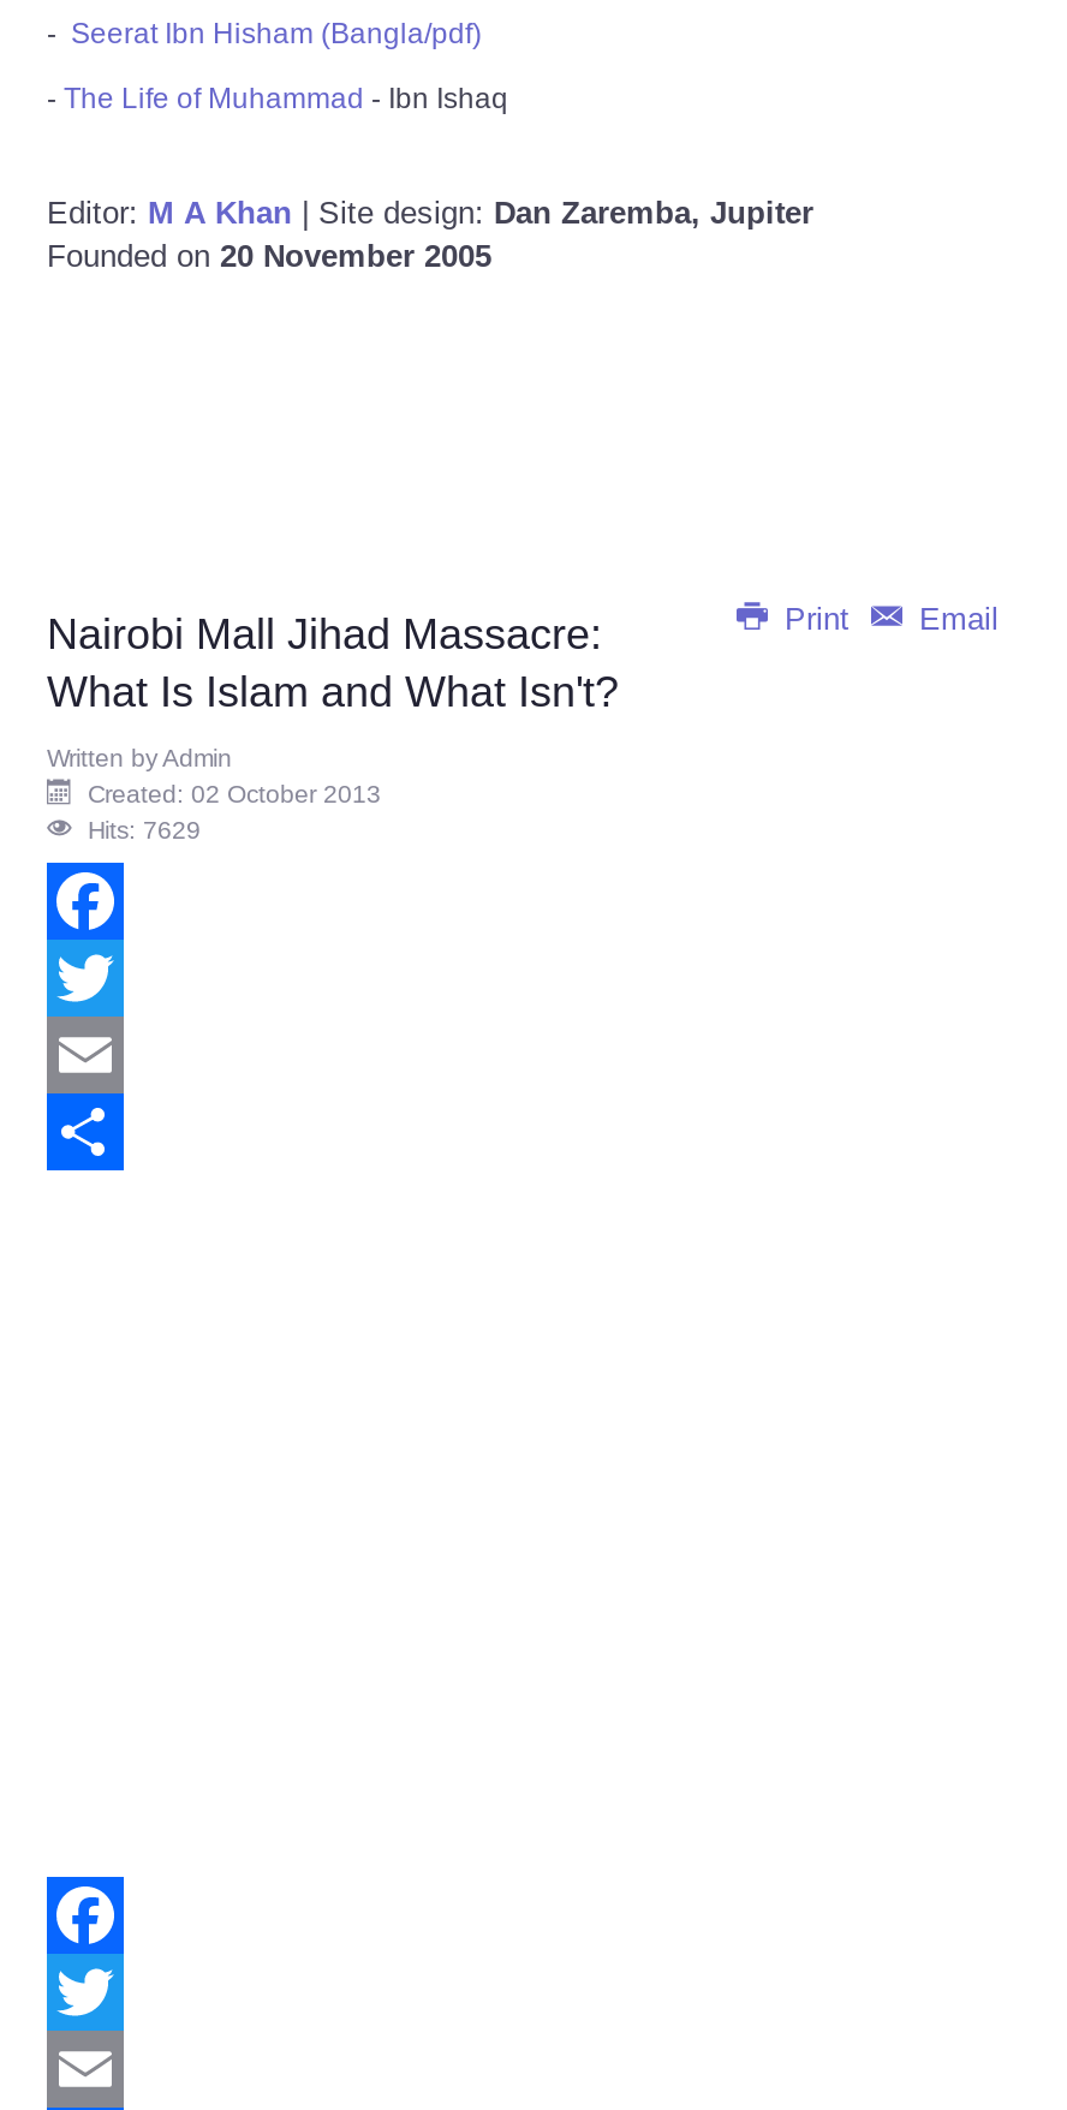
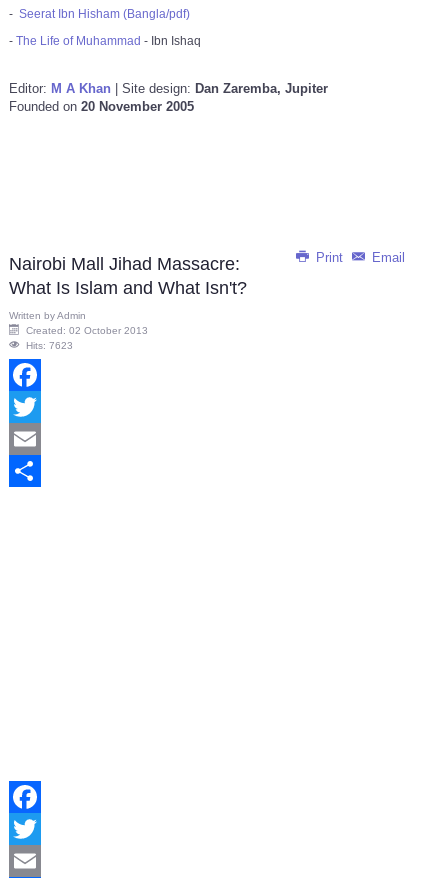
- Hits: 7629
+ Hits: 7623
